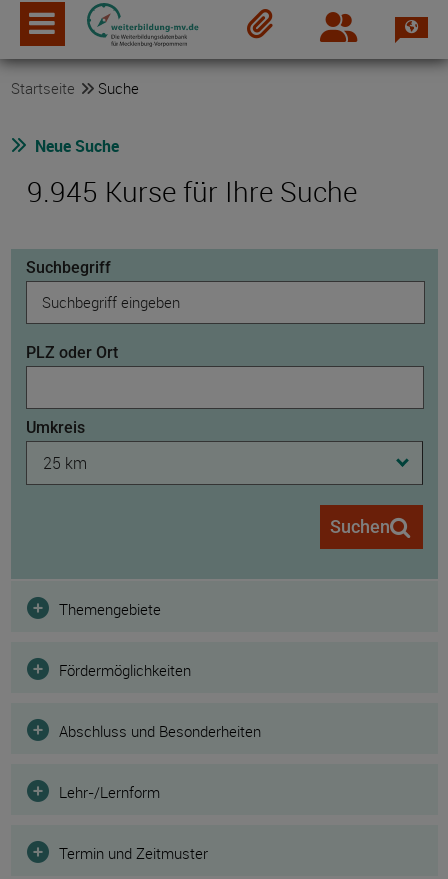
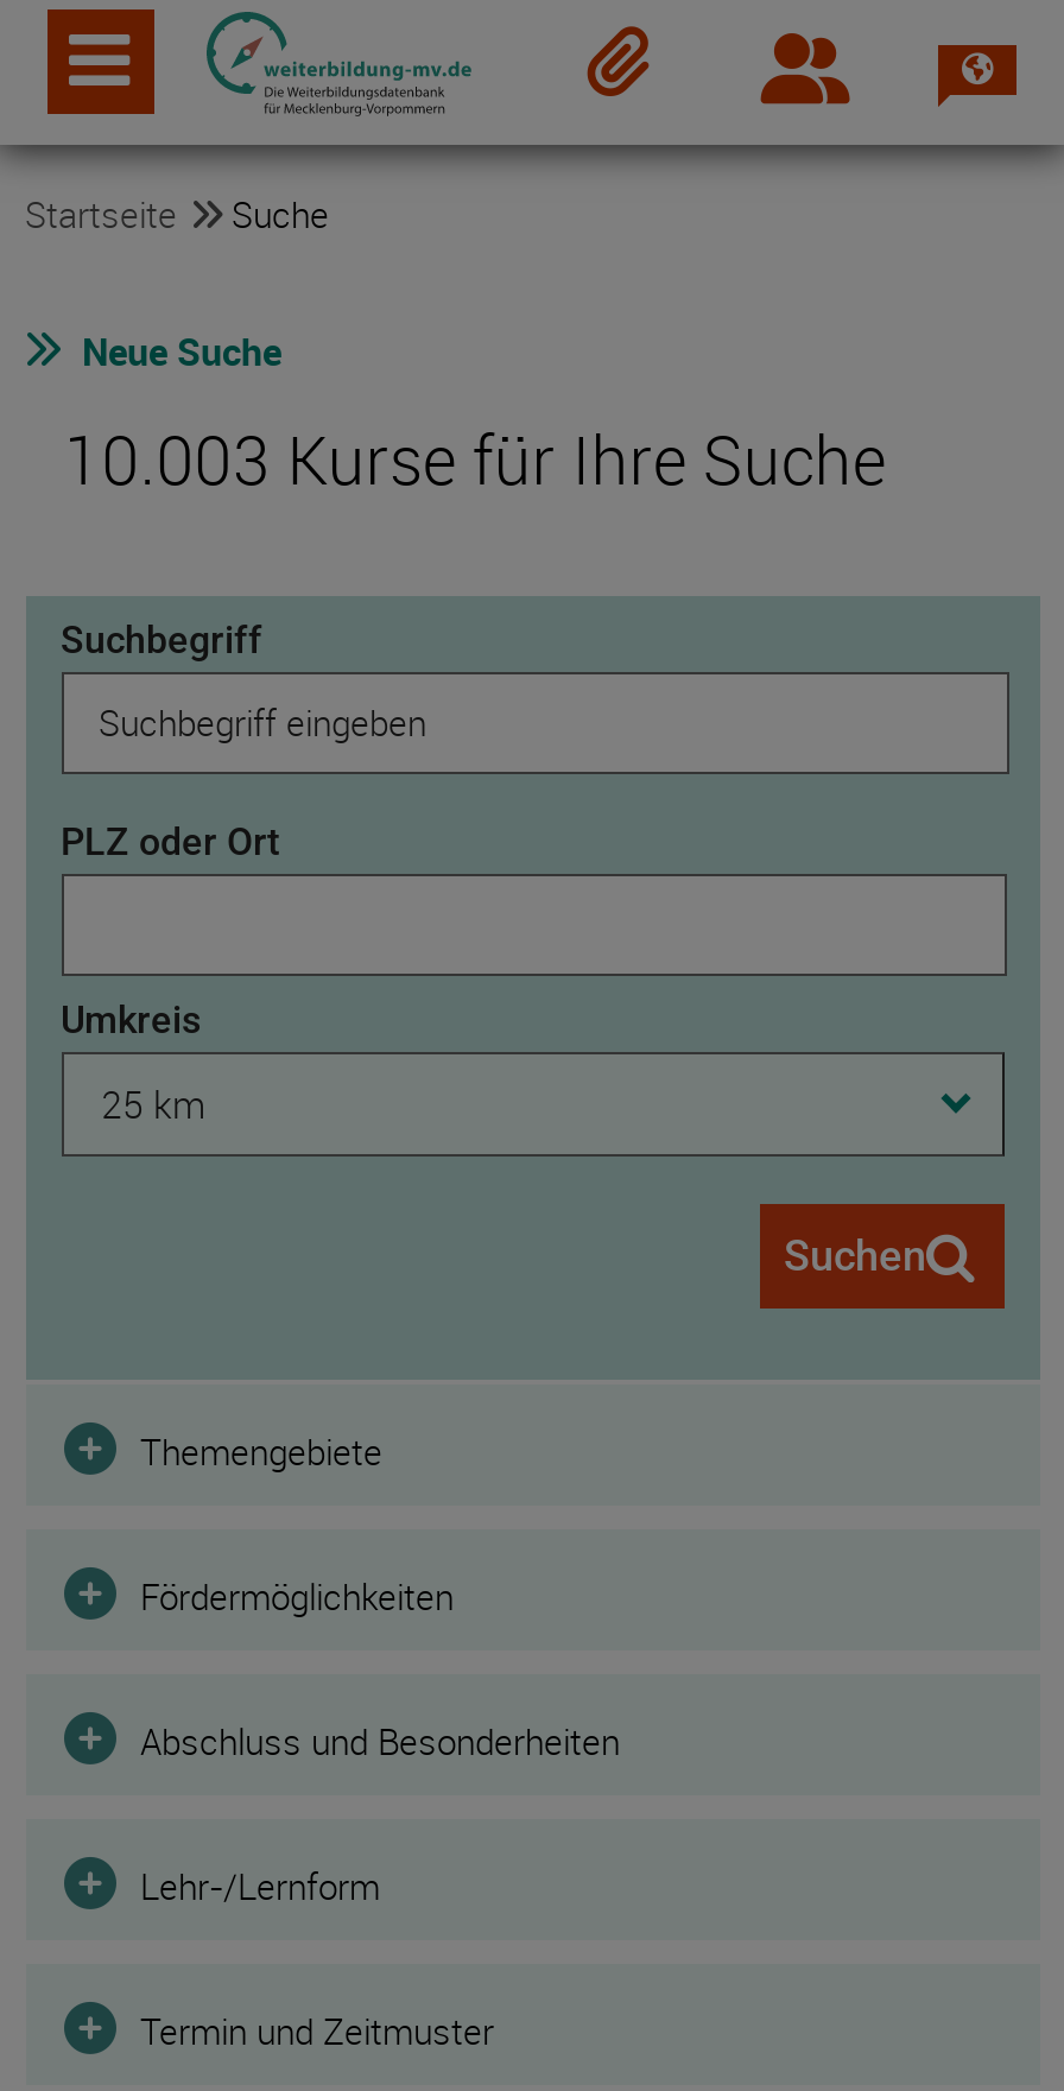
- 9.945 Kurse für Ihre Suche
+ 10.003 Kurse für Ihre Suche
